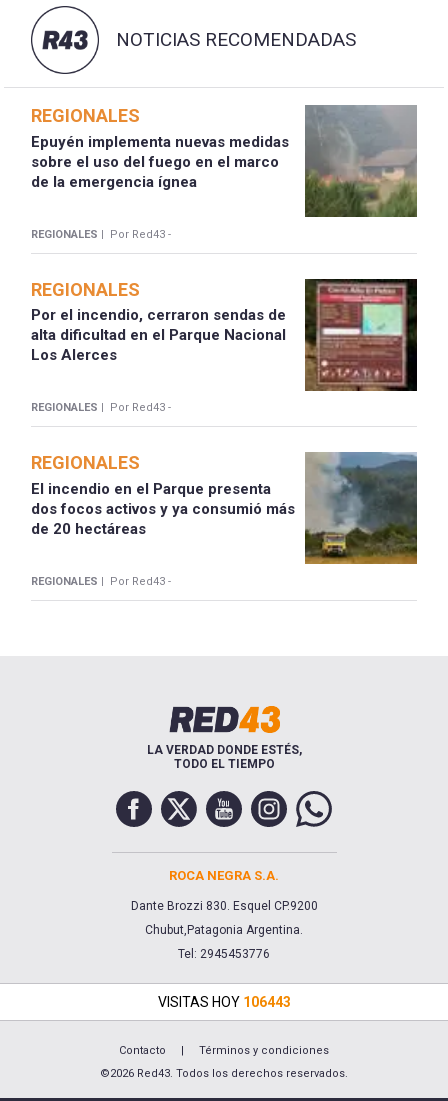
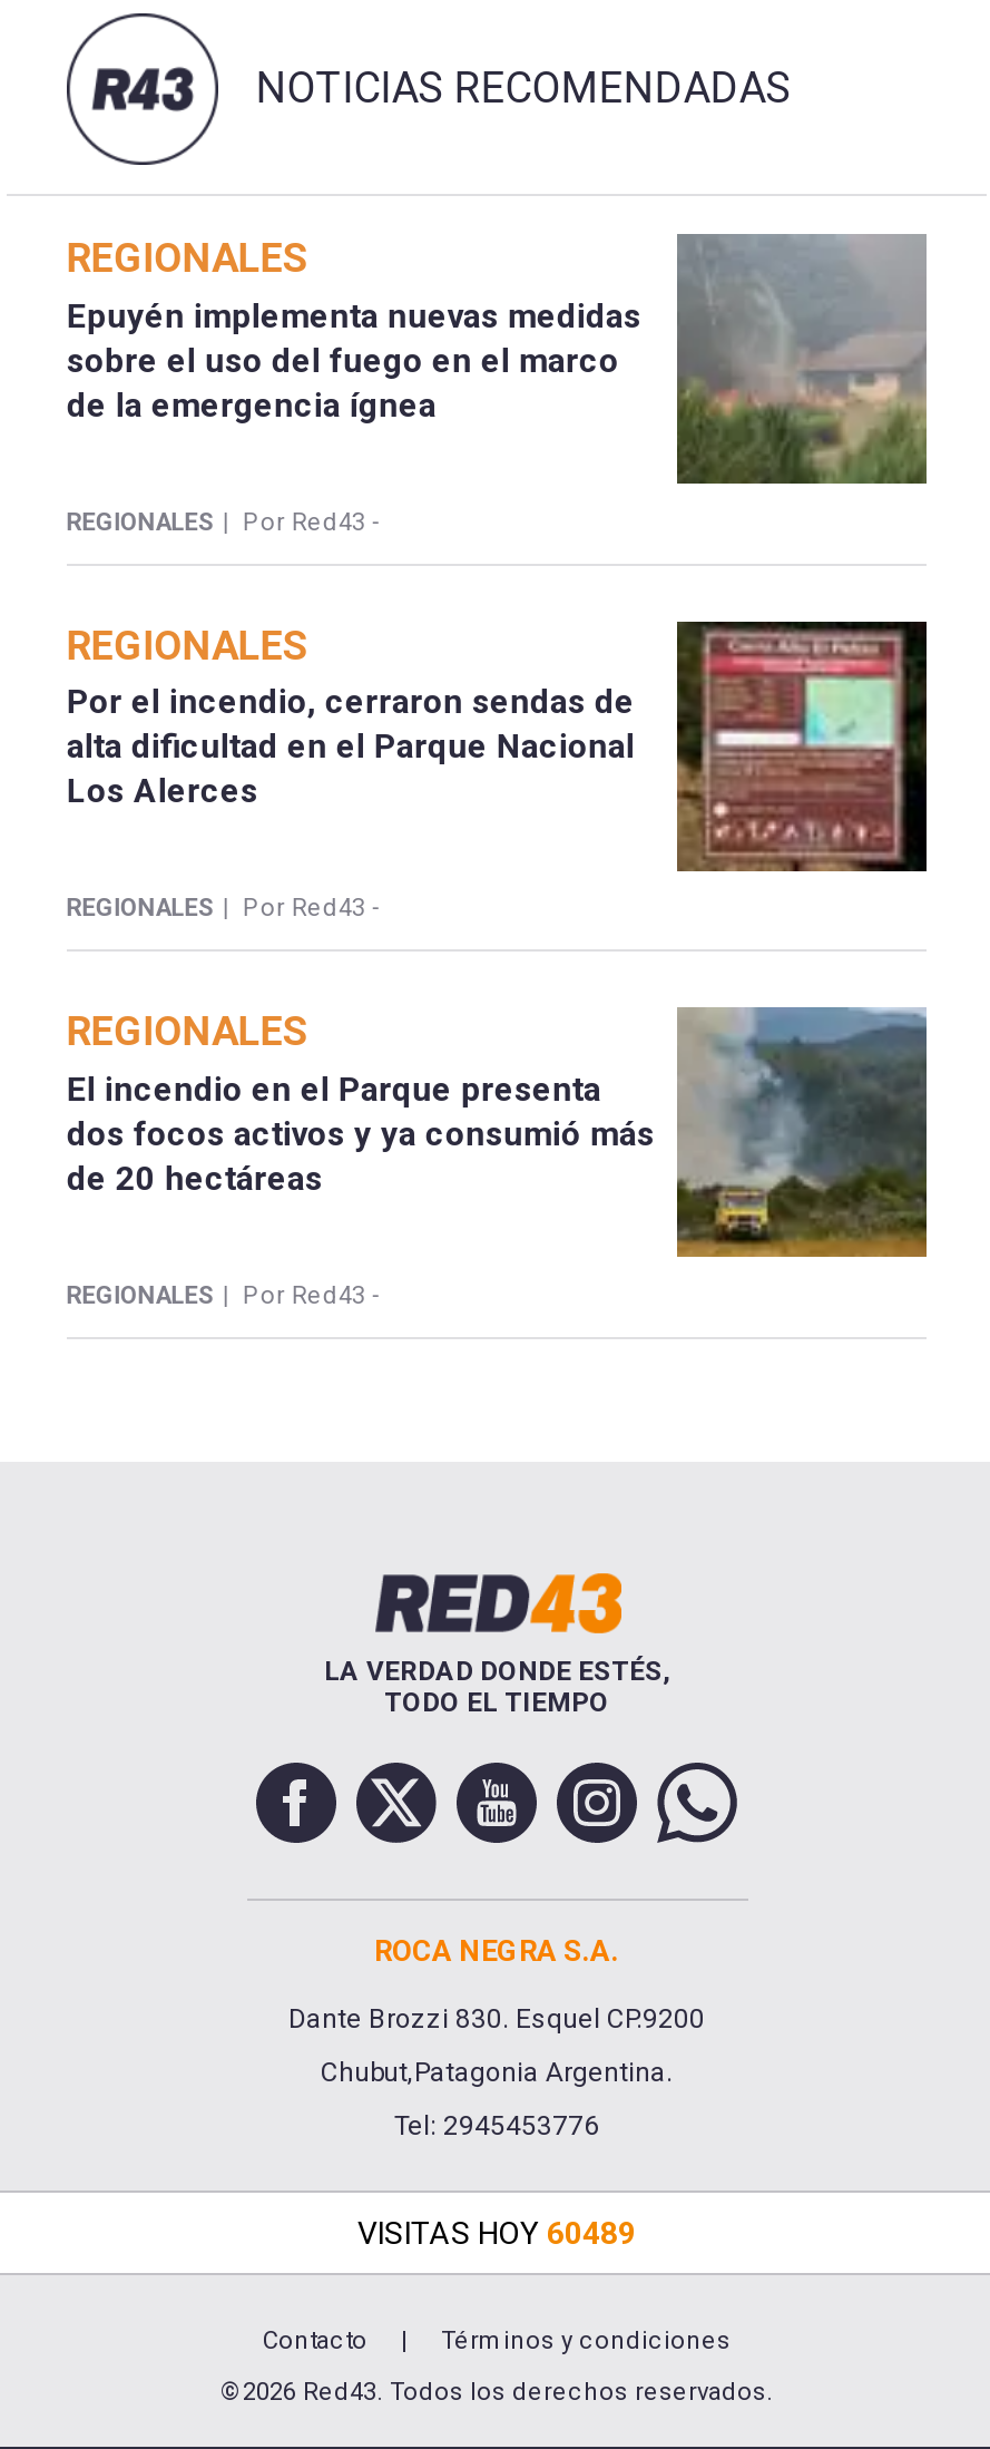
- VISITAS HOY 106443
+ VISITAS HOY 60489
